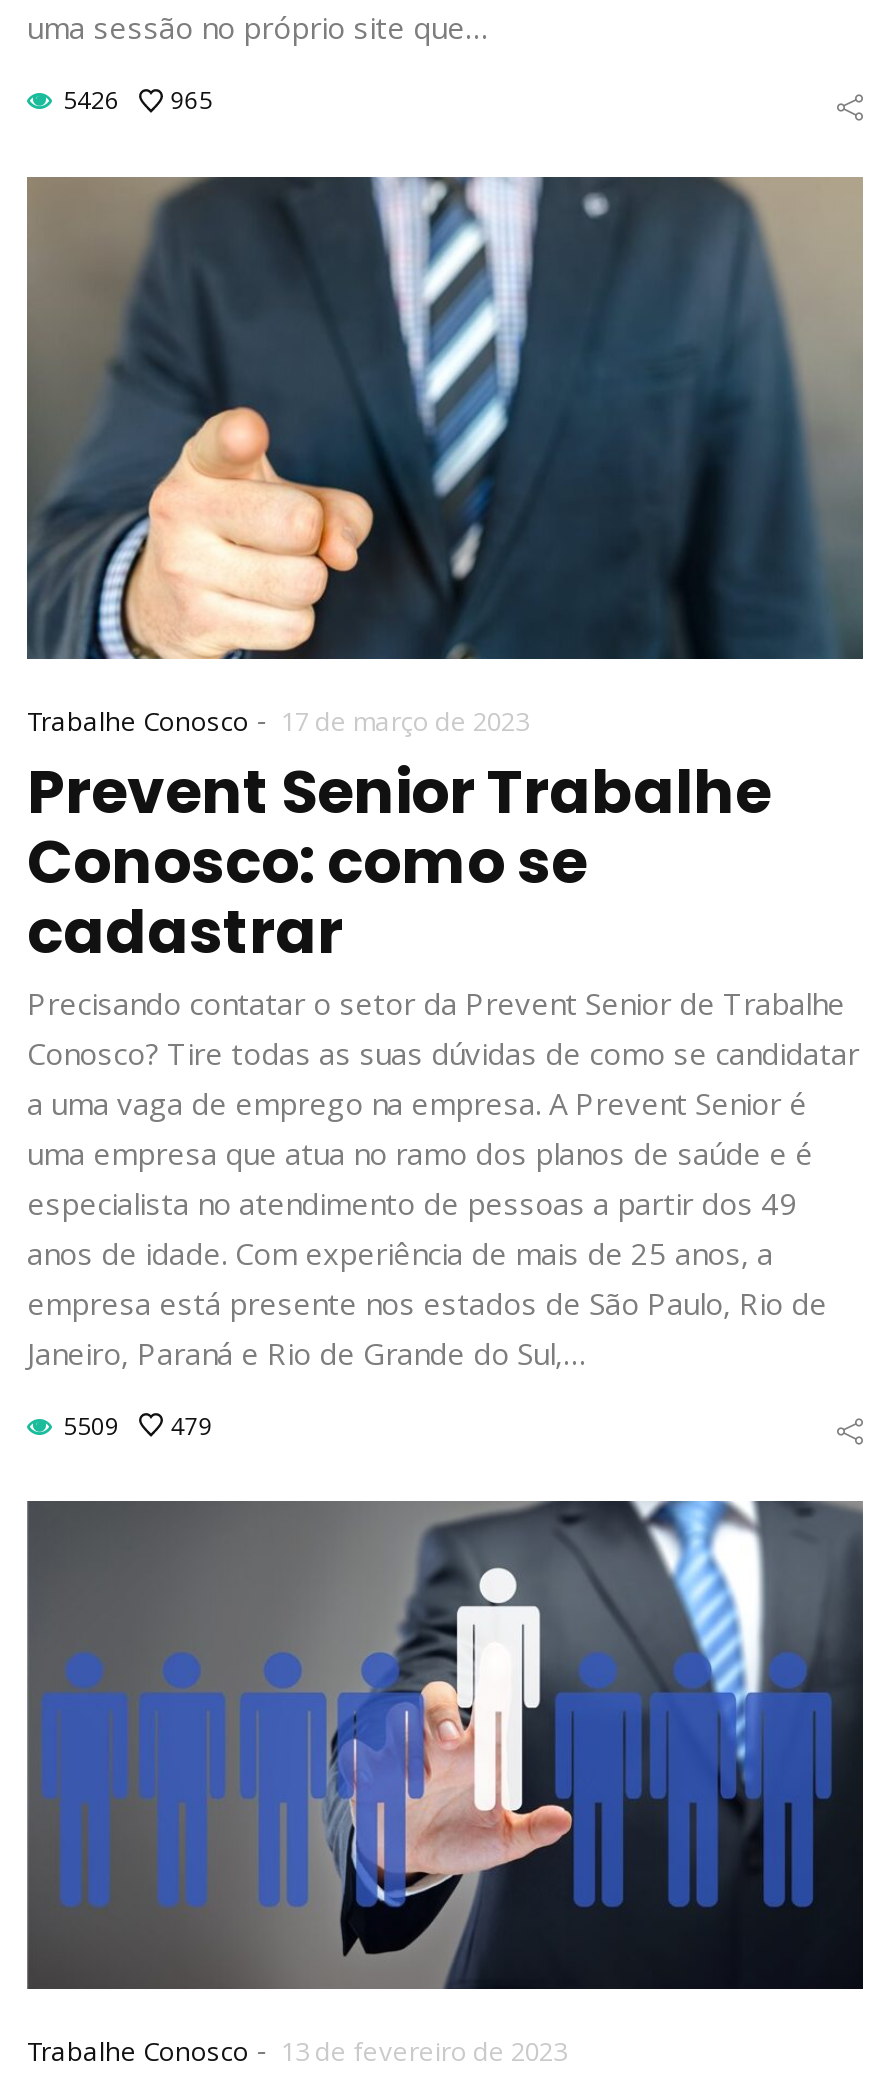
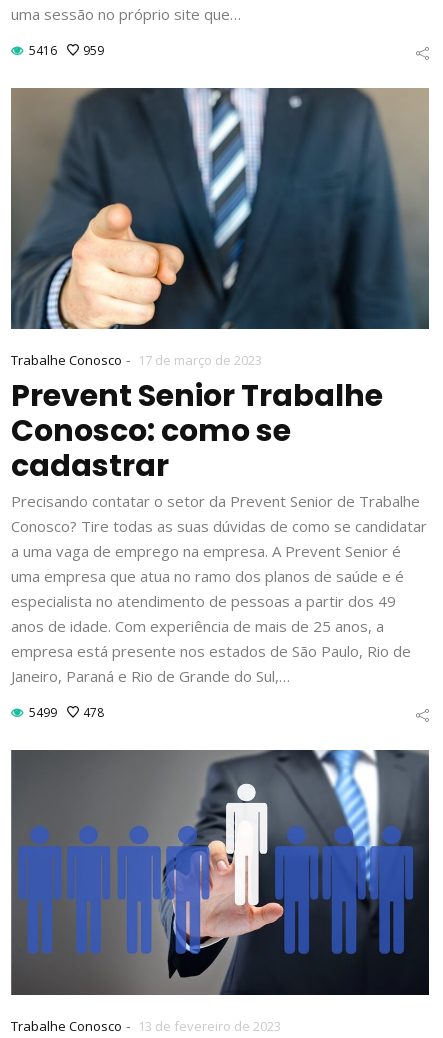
- 5426
+ 5416

- 965
+ 959

- 5509
+ 5499

- 479
+ 478
